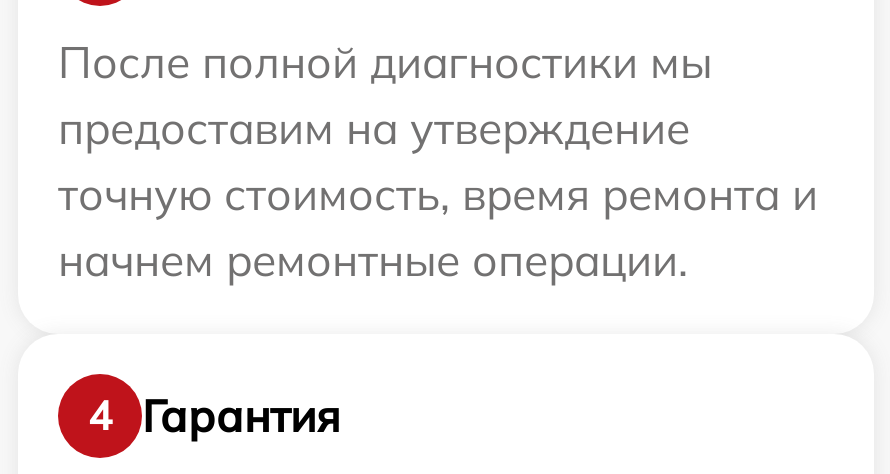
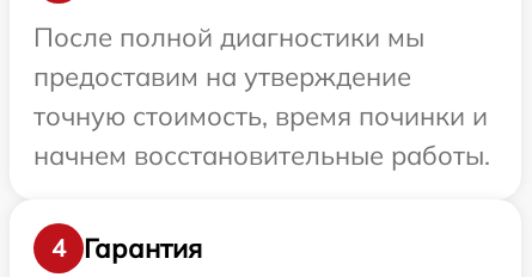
- точную стоимость, время ремонта и
+ точную стоимость, время починки и

- начнем ремонтные операции.
+ начнем восстановительные работы.
